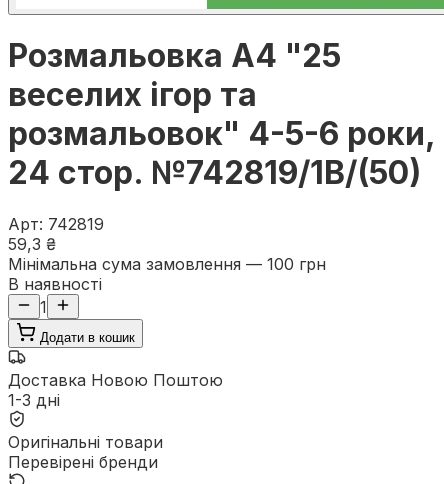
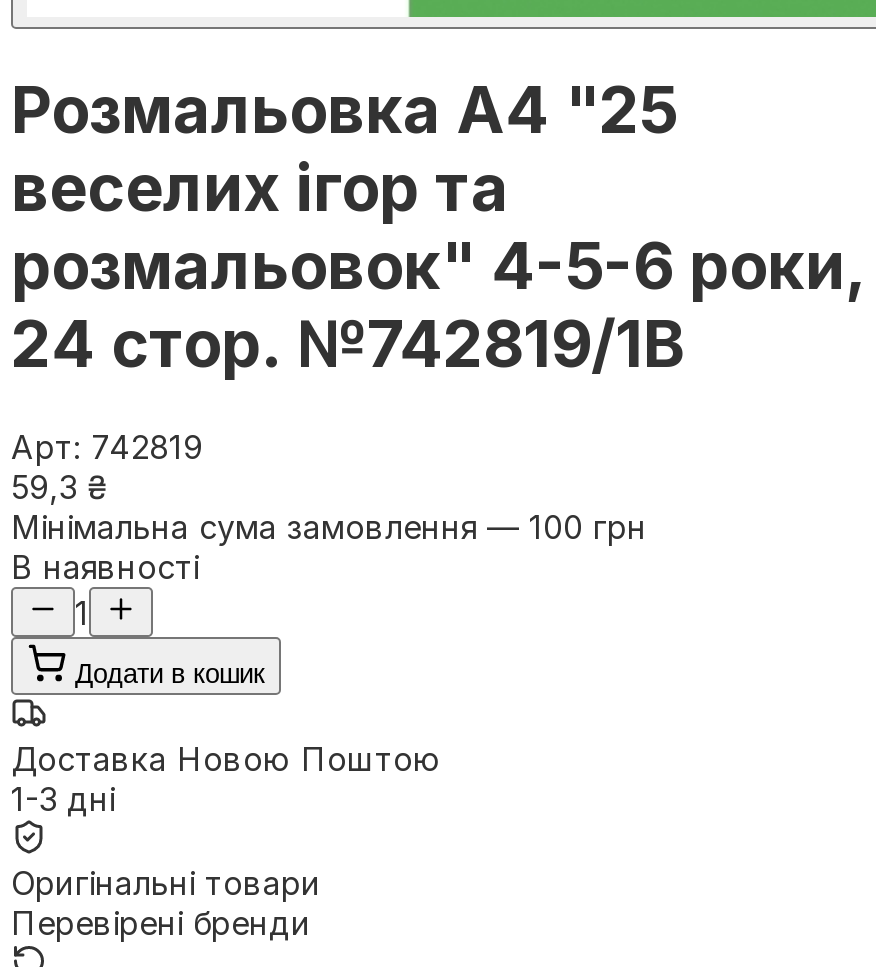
- 24 стор. №742819/1В/(50)
+ 24 стор. №742819/1В
